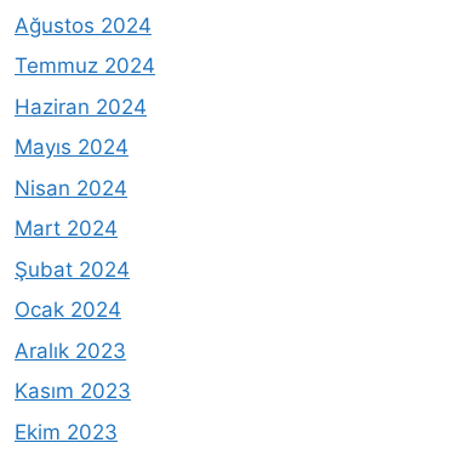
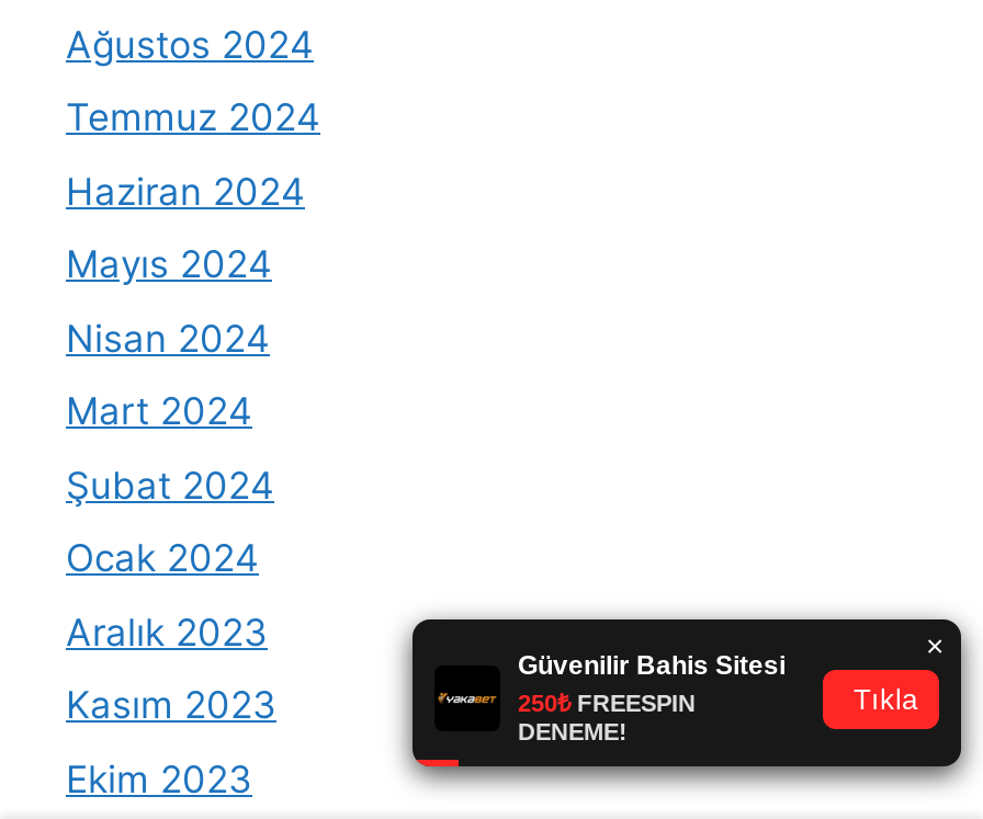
+ [image]
